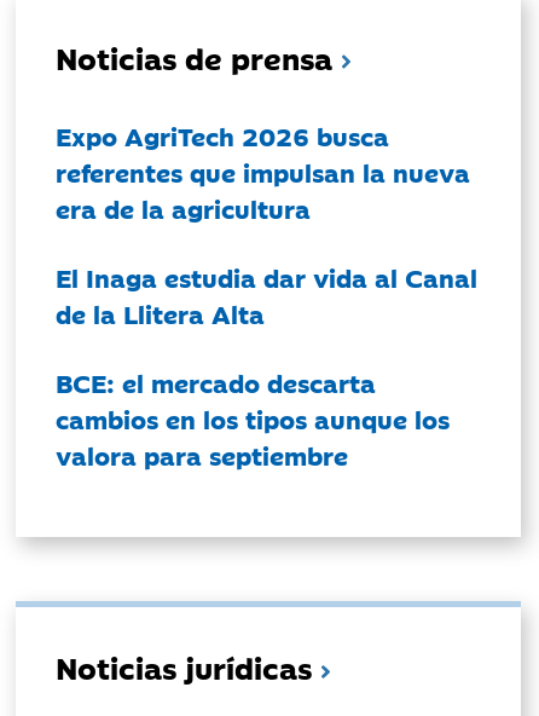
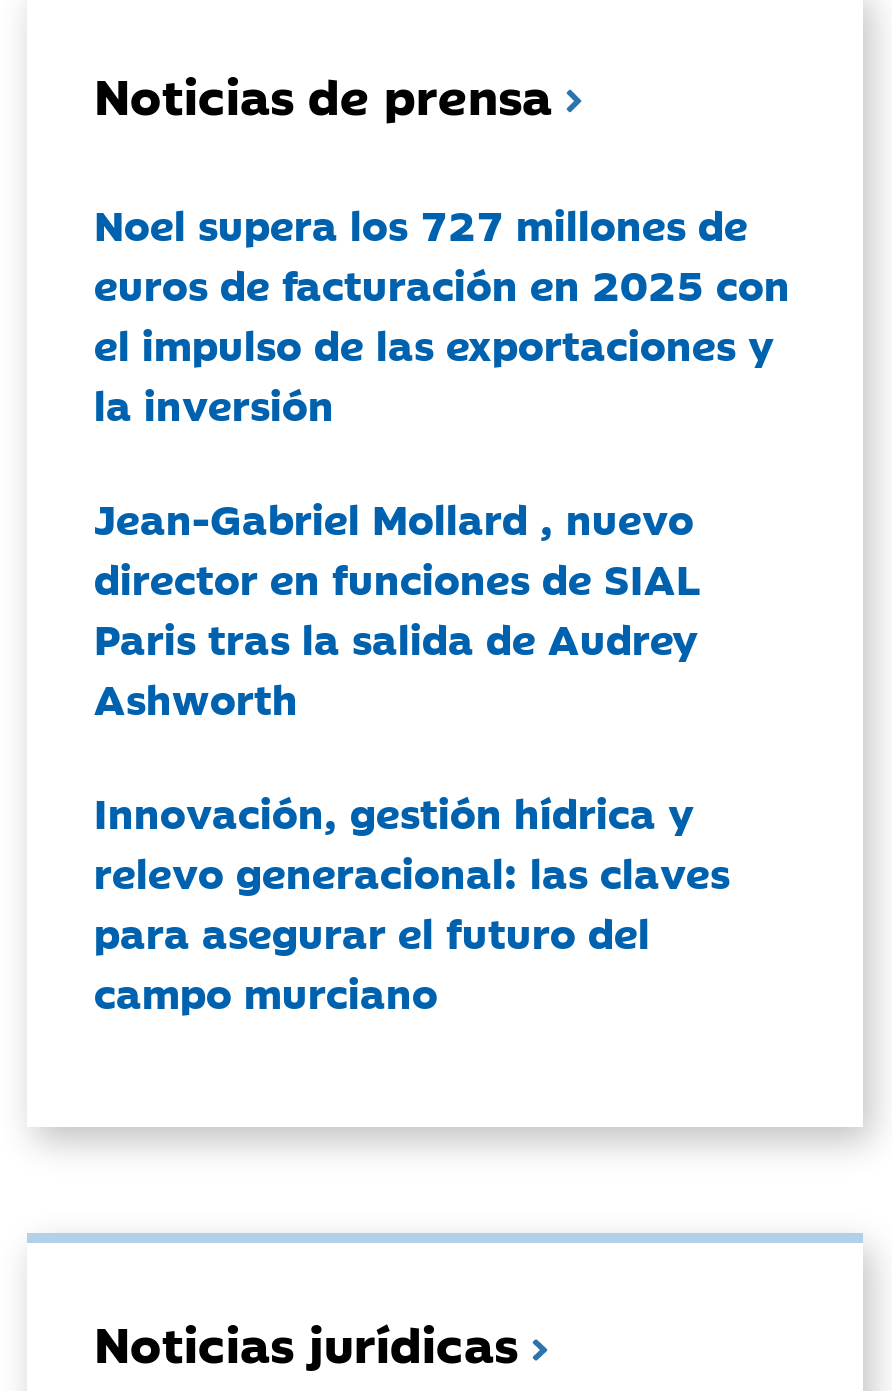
- Expo AgriTech 2026 busca
- referentes que impulsan la nueva
- era de la agricultura
+ Noel supera los 727 millones de
+ euros de facturación en 2025 con
+ el impulso de las exportaciones y
+ la inversión

- El Inaga estudia dar vida al Canal
- de la Llitera Alta
+ Jean-Gabriel Mollard , nuevo
+ director en funciones de SIAL
+ Paris tras la salida de Audrey
+ Ashworth

- BCE: el mercado descarta
- cambios en los tipos aunque los
- valora para septiembre
+ Innovación, gestión hídrica y
+ relevo generacional: las claves
+ para asegurar el futuro del
+ campo murciano
